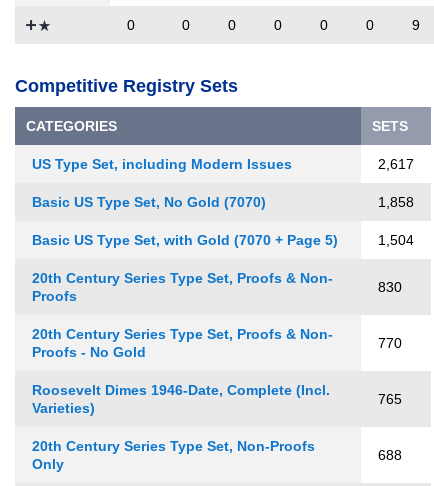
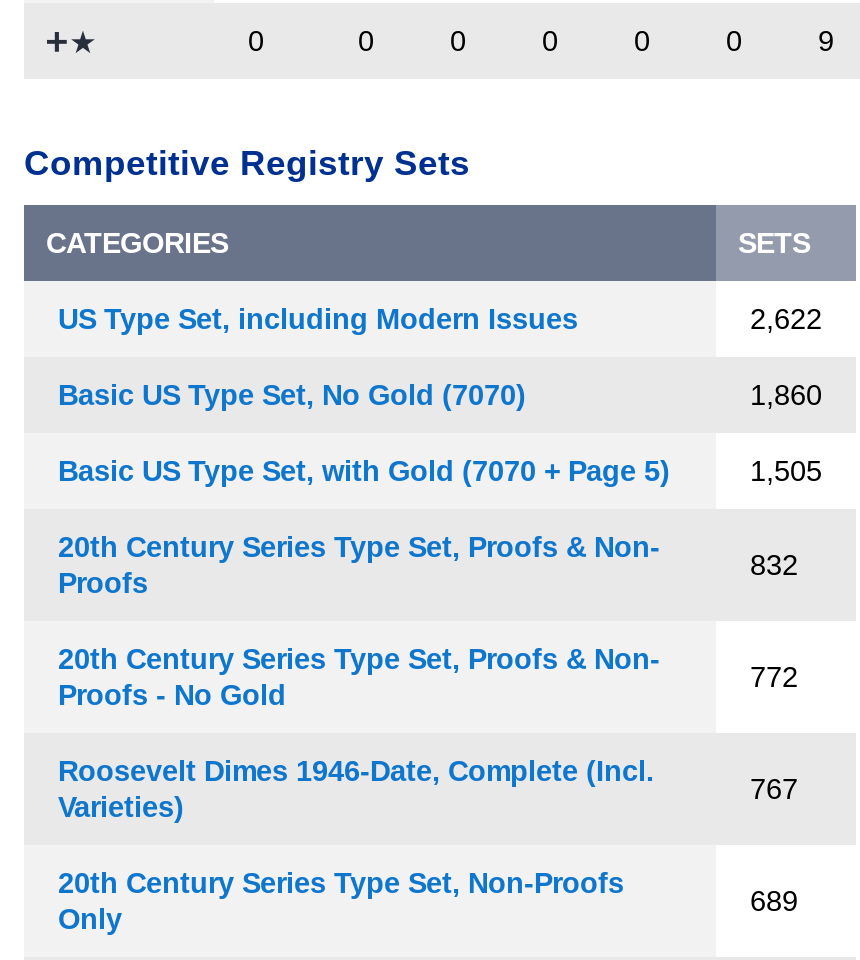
- 2,617
+ 2,622

- 1,858
+ 1,860

- 1,504
+ 1,505

- 830
+ 832

- 770
+ 772

- 765
+ 767

- 688
+ 689
